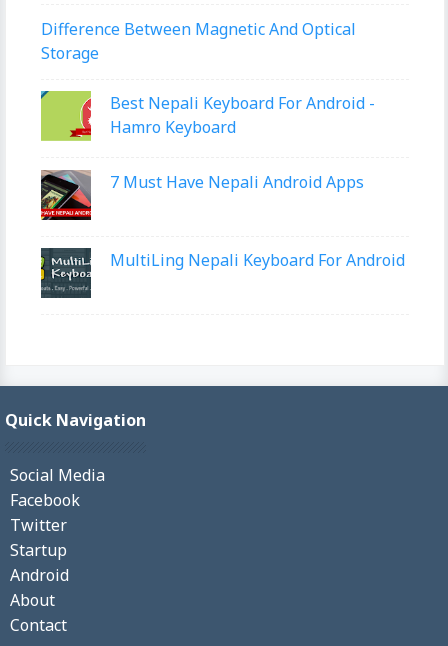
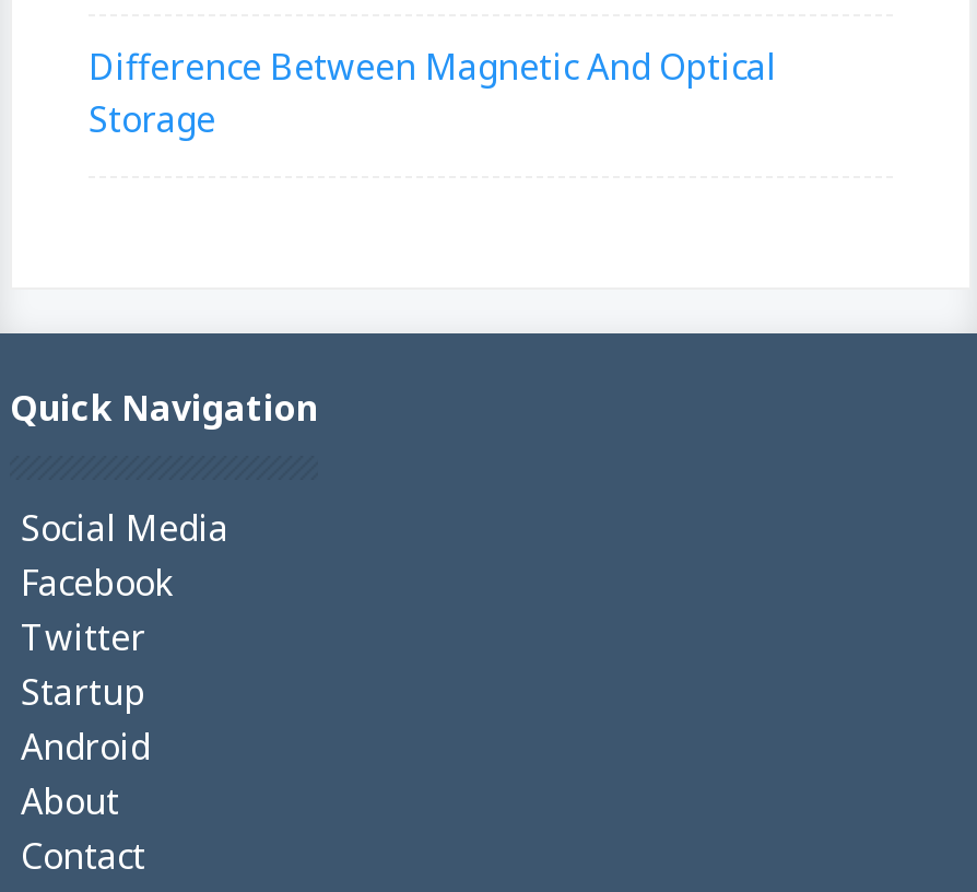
- [image]
- Best Nepali Keyboard For Android -
- Hamro Keyboard
- 7 Must Have Nepali Android Apps

- [image]

- [image]
- MultiLing Nepali Keyboard For Android
